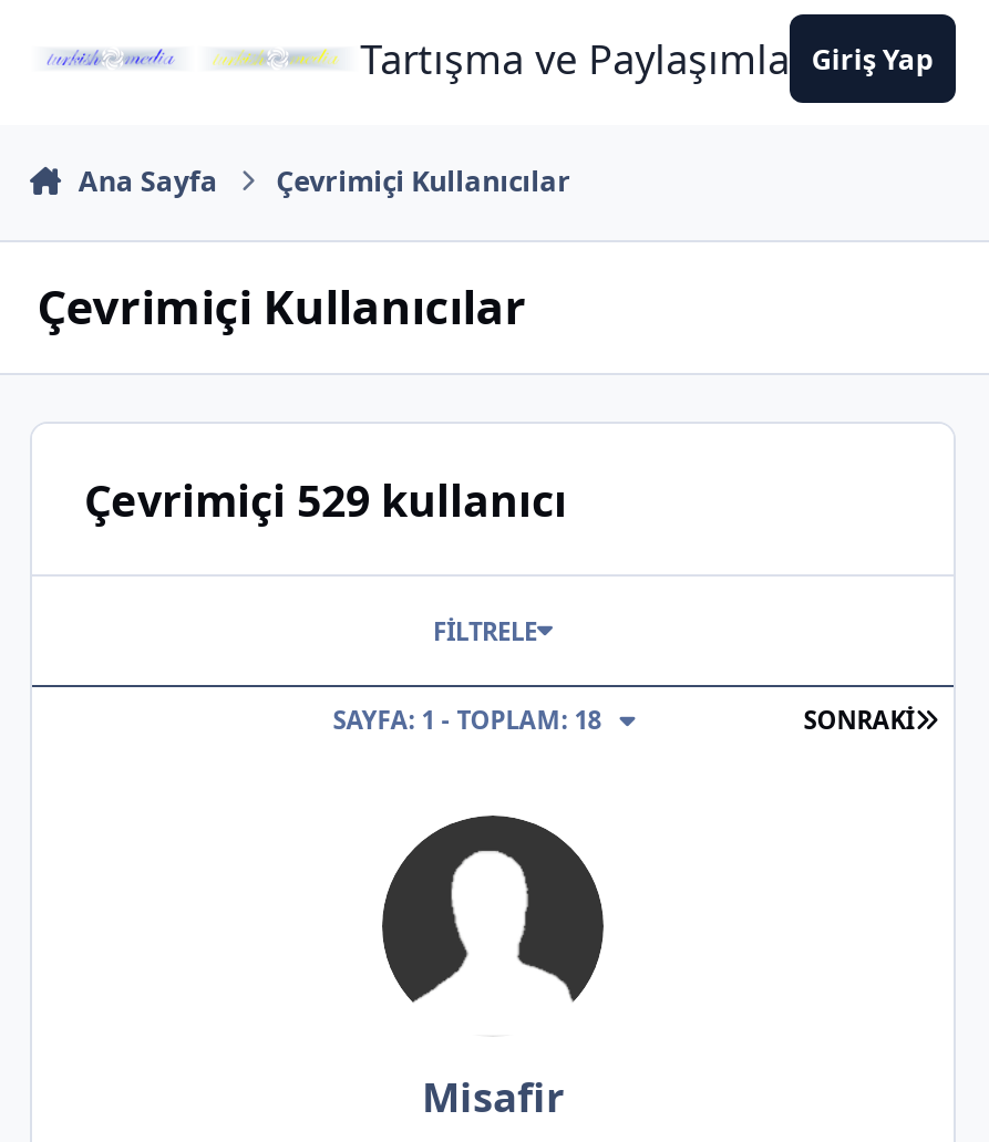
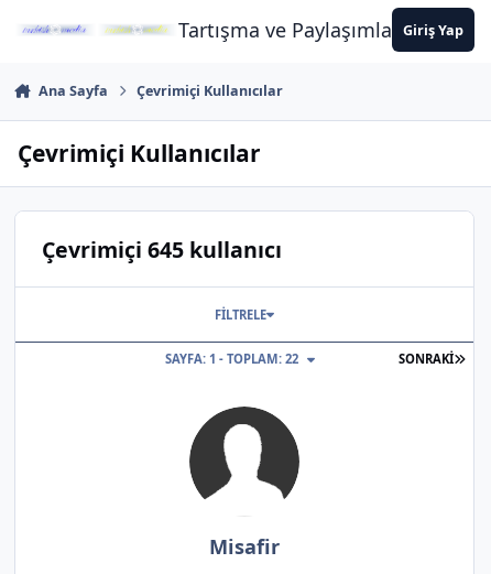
- Çevrimiçi 529 kullanıcı
+ Çevrimiçi 645 kullanıcı

- SAYFA: 1 - TOPLAM: 18
+ SAYFA: 1 - TOPLAM: 22
